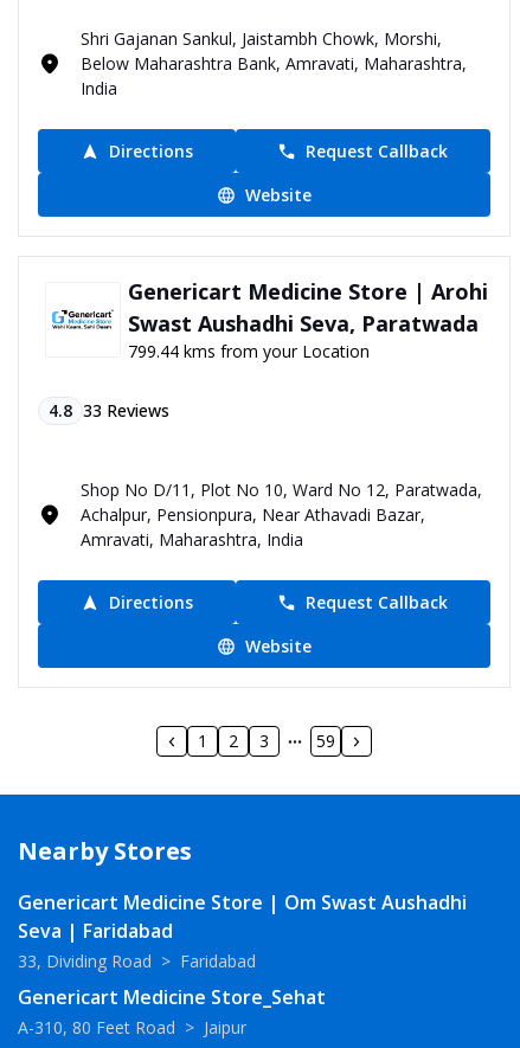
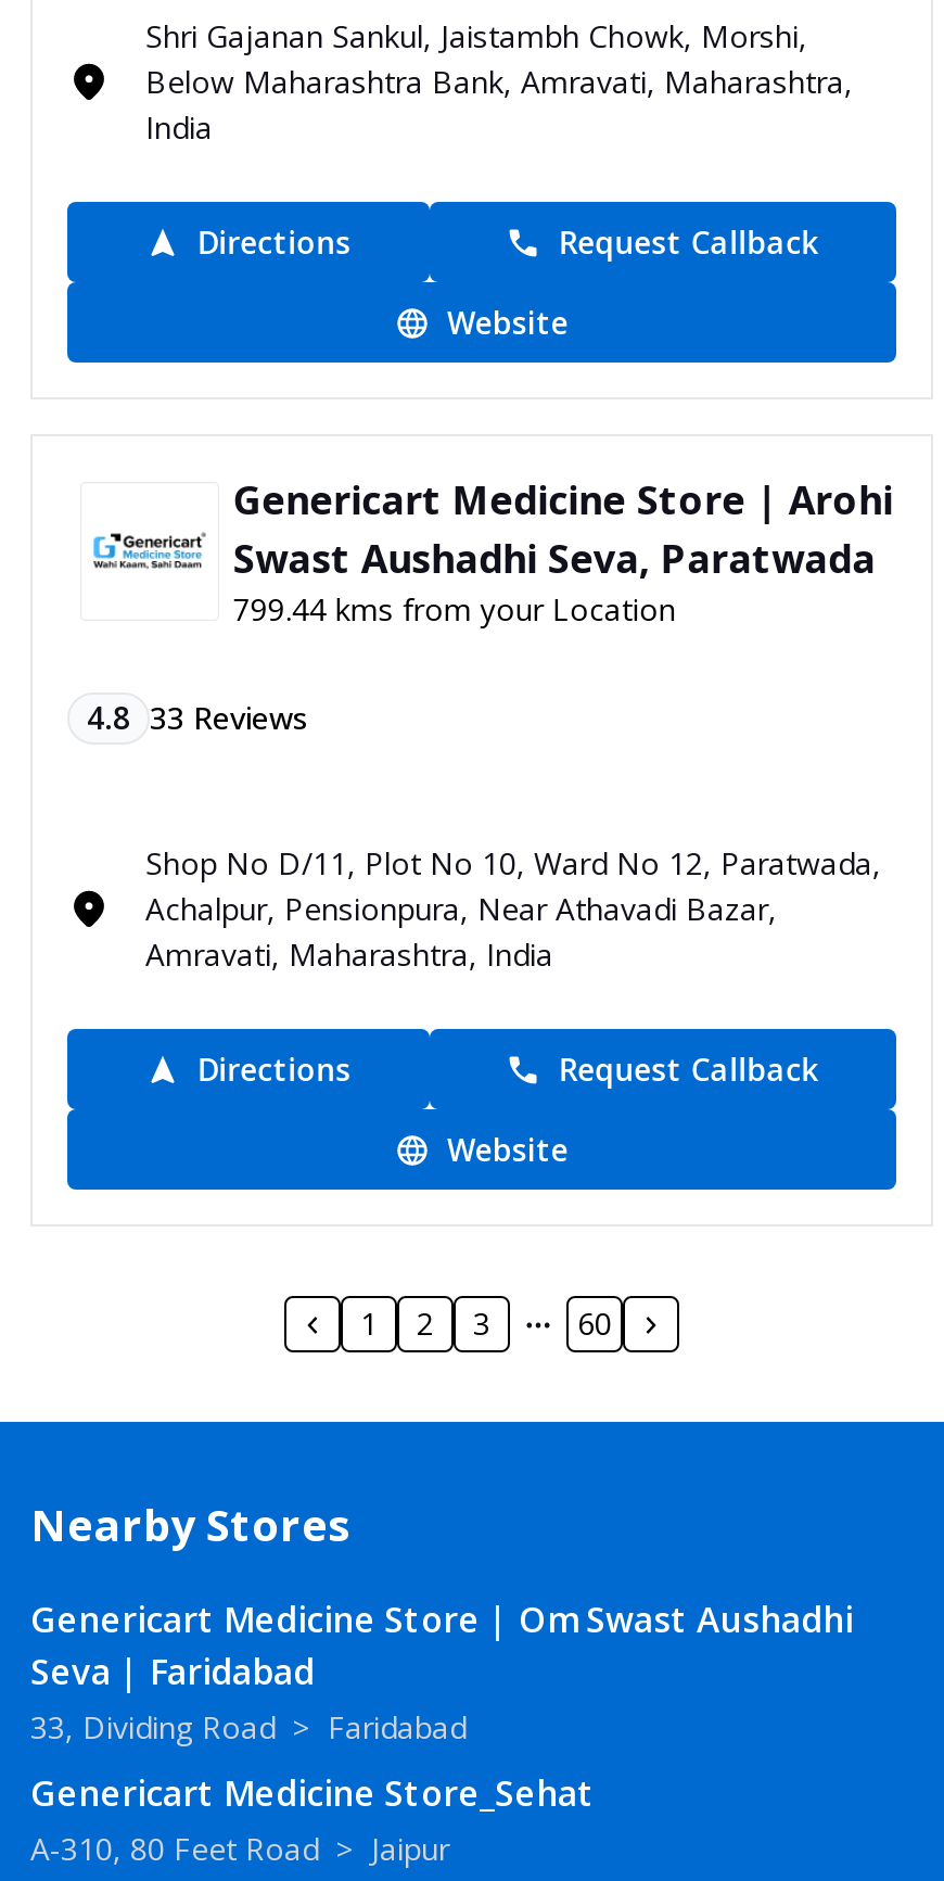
- 59
+ 60
